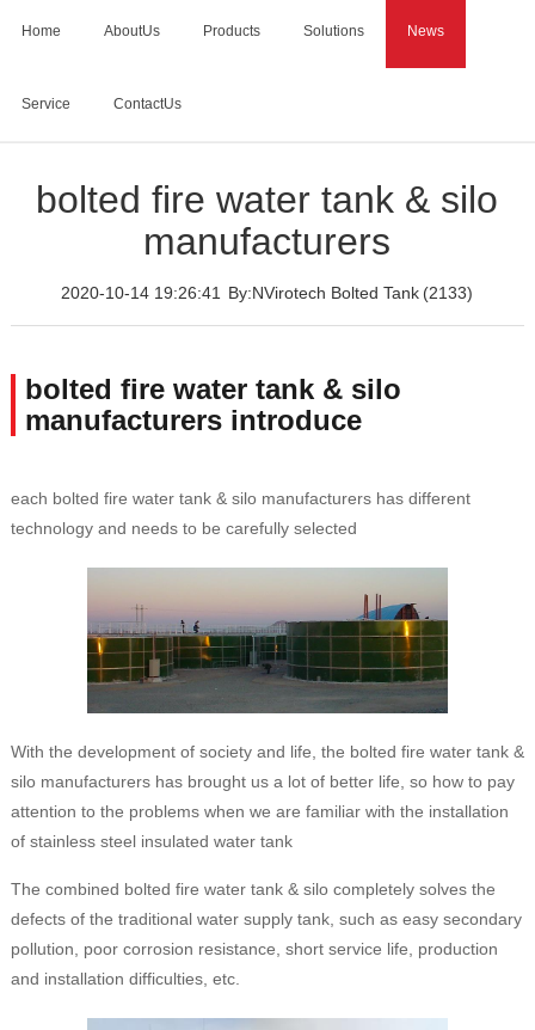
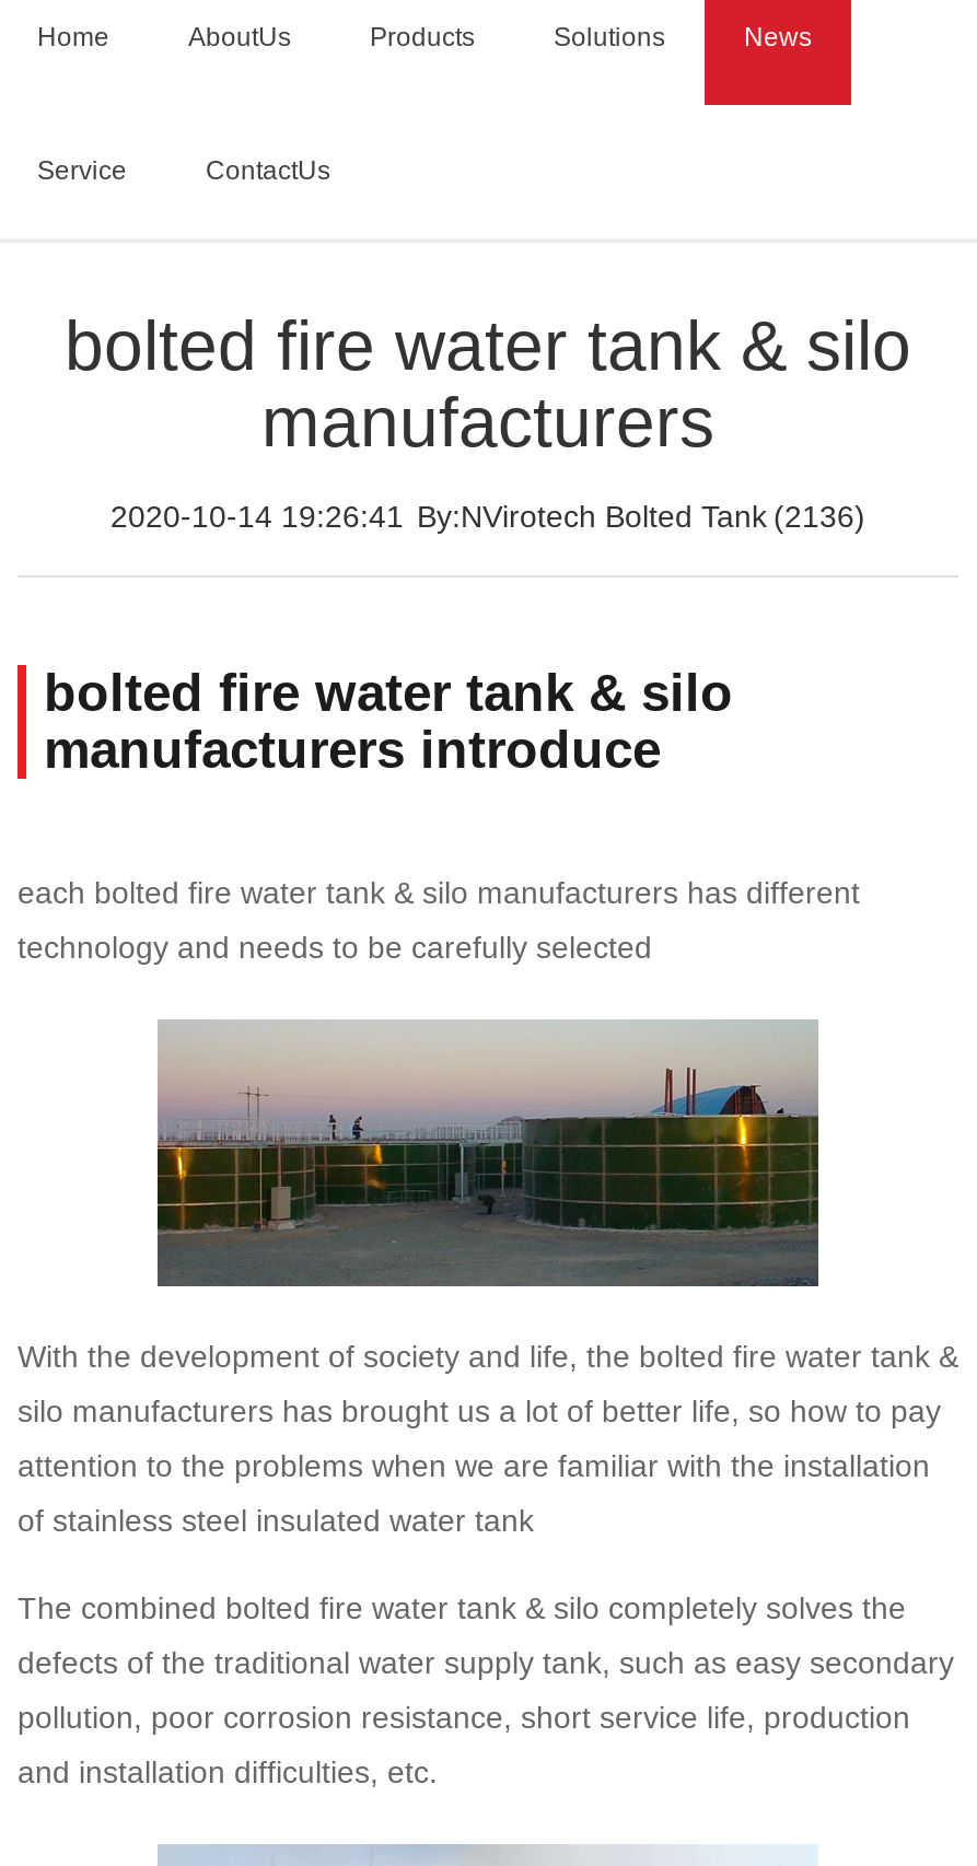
- 2020-10-14 19:26:41 By:NVirotech Bolted Tank (2133)
+ 2020-10-14 19:26:41 By:NVirotech Bolted Tank (2136)
